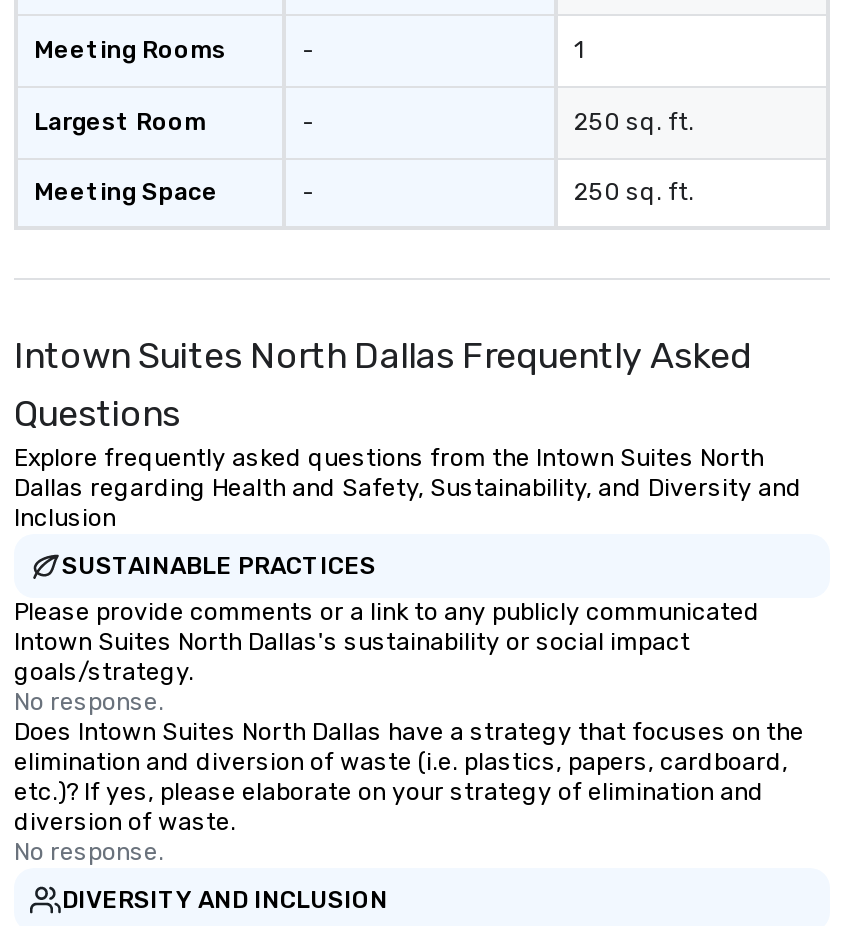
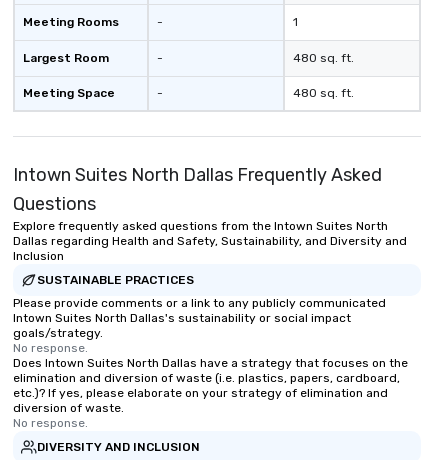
- 250 sq. ft.
+ 480 sq. ft.

- 250 sq. ft.
+ 480 sq. ft.
